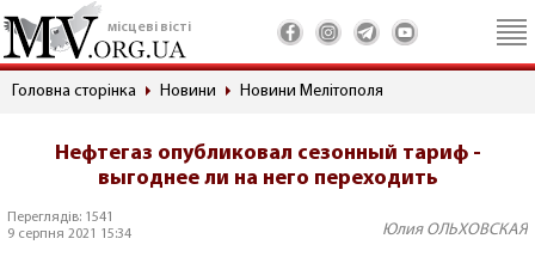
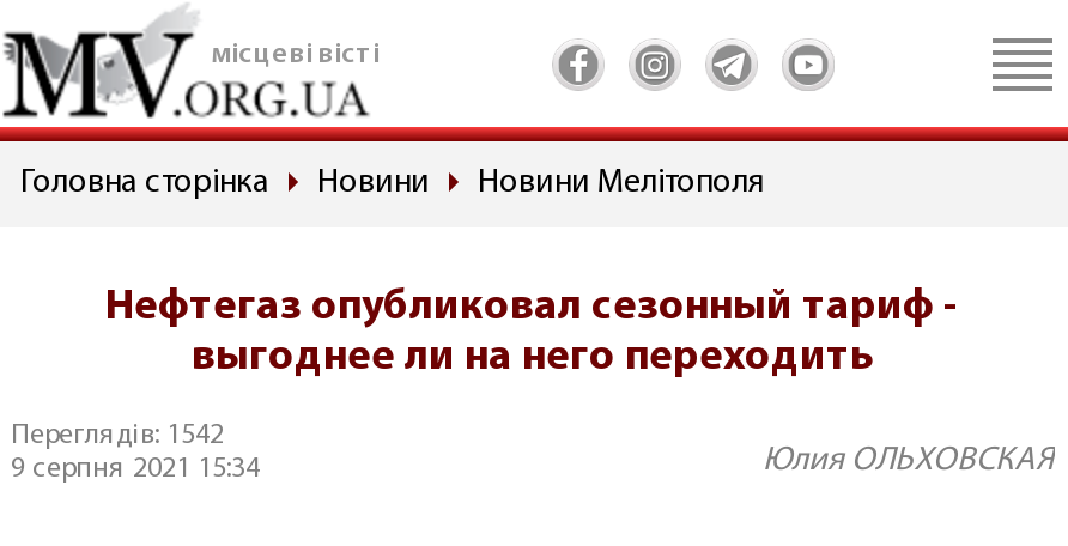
- Переглядів: 1541
+ Переглядів: 1542
